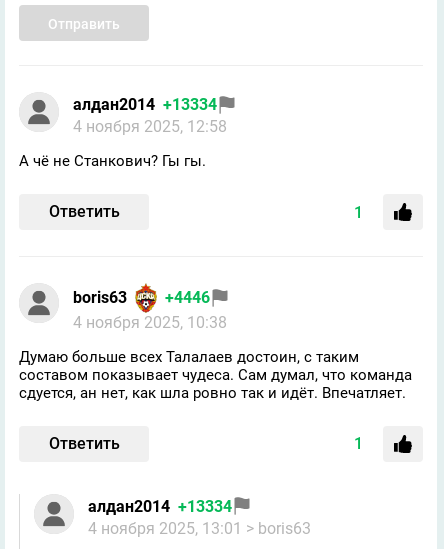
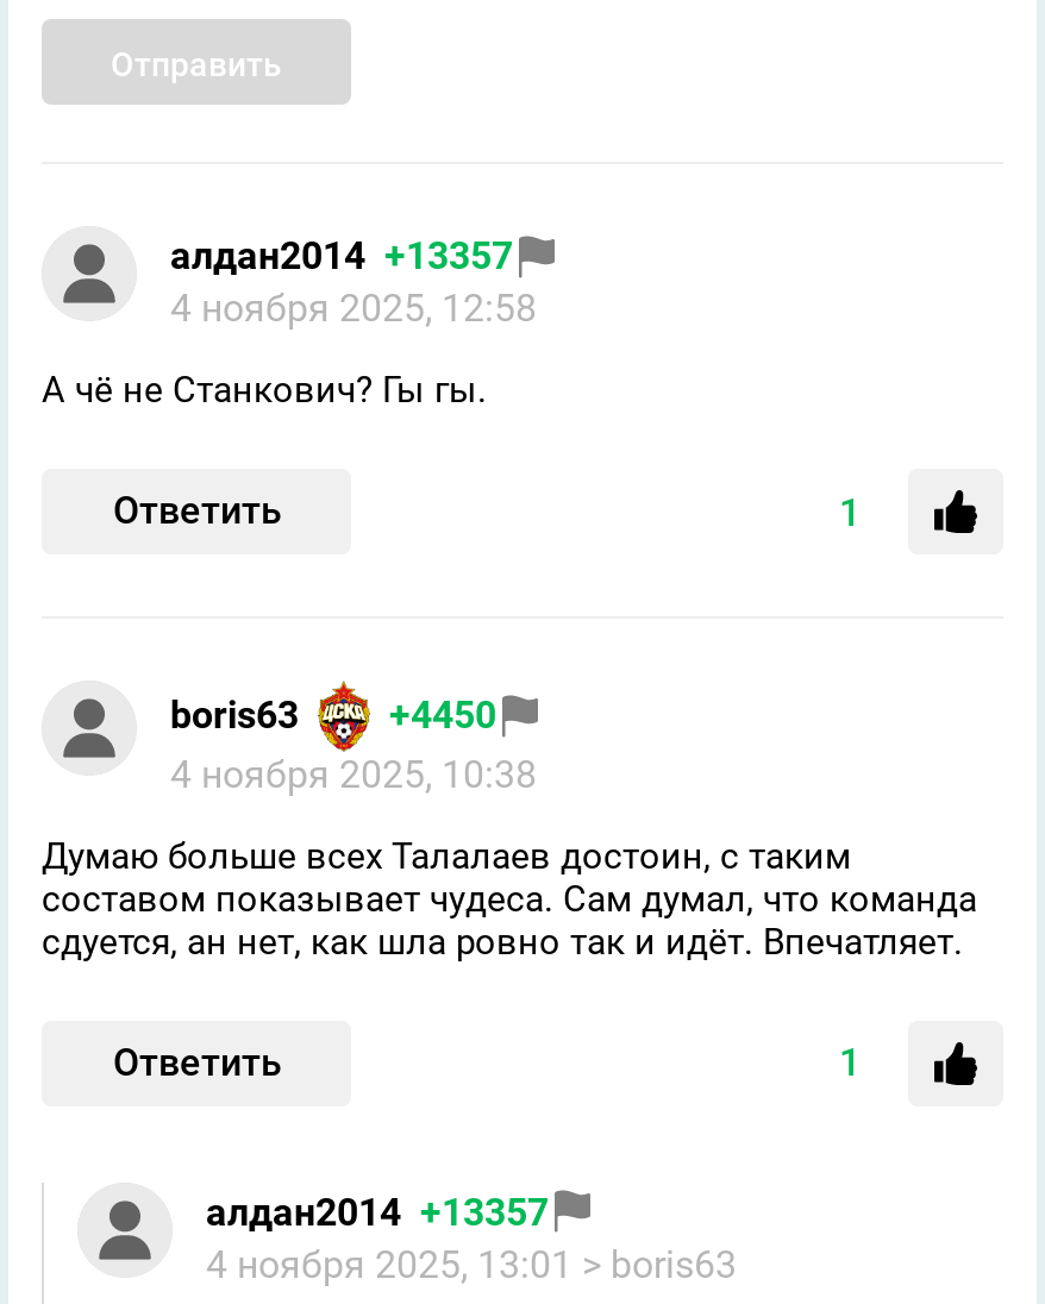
- алдан2014 +13334
+ алдан2014 +13357

- boris63 +4446
+ boris63 +4450

- алдан2014 +13334
+ алдан2014 +13357
